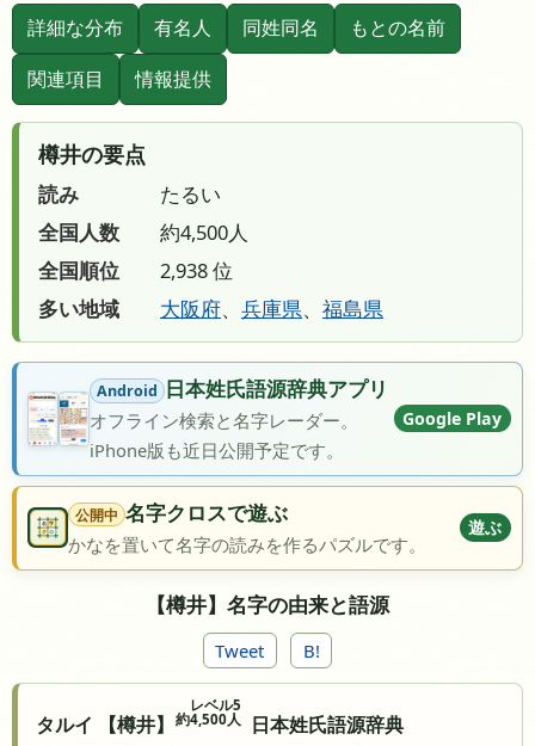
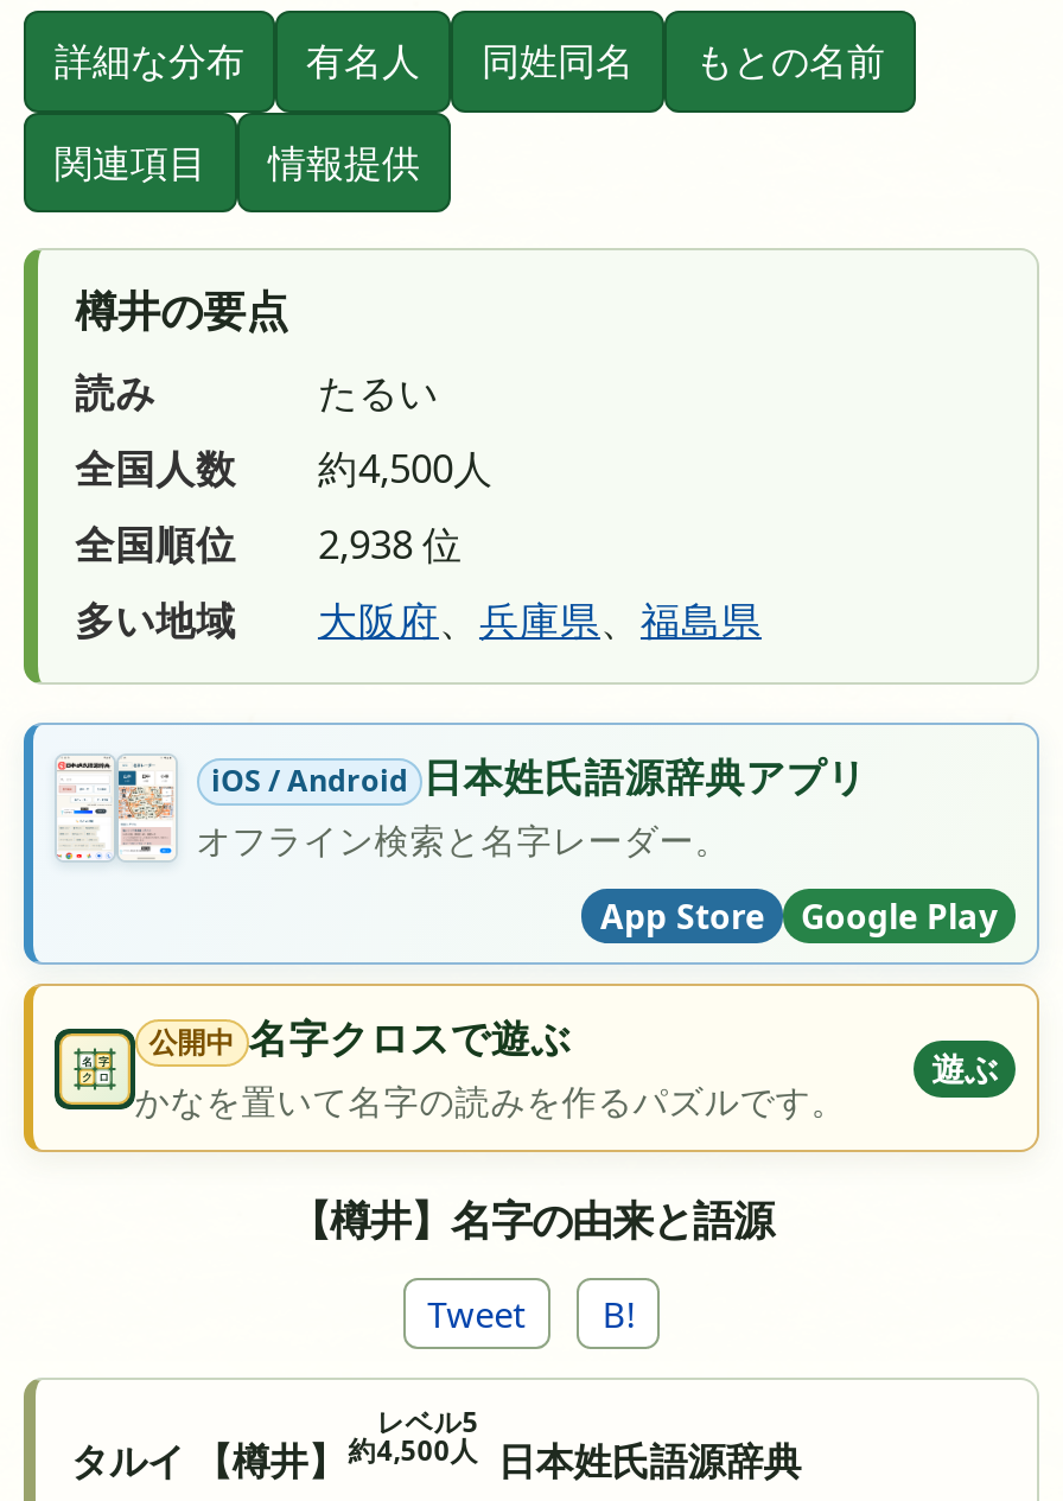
- [image]
- Android 日本姓氏語源辞典アプリ
+ [image]
+ iOS / Android 日本姓氏語源辞典アプリ

moved down: Google Play

- iPhone版も近日公開予定です。
+ App Store
